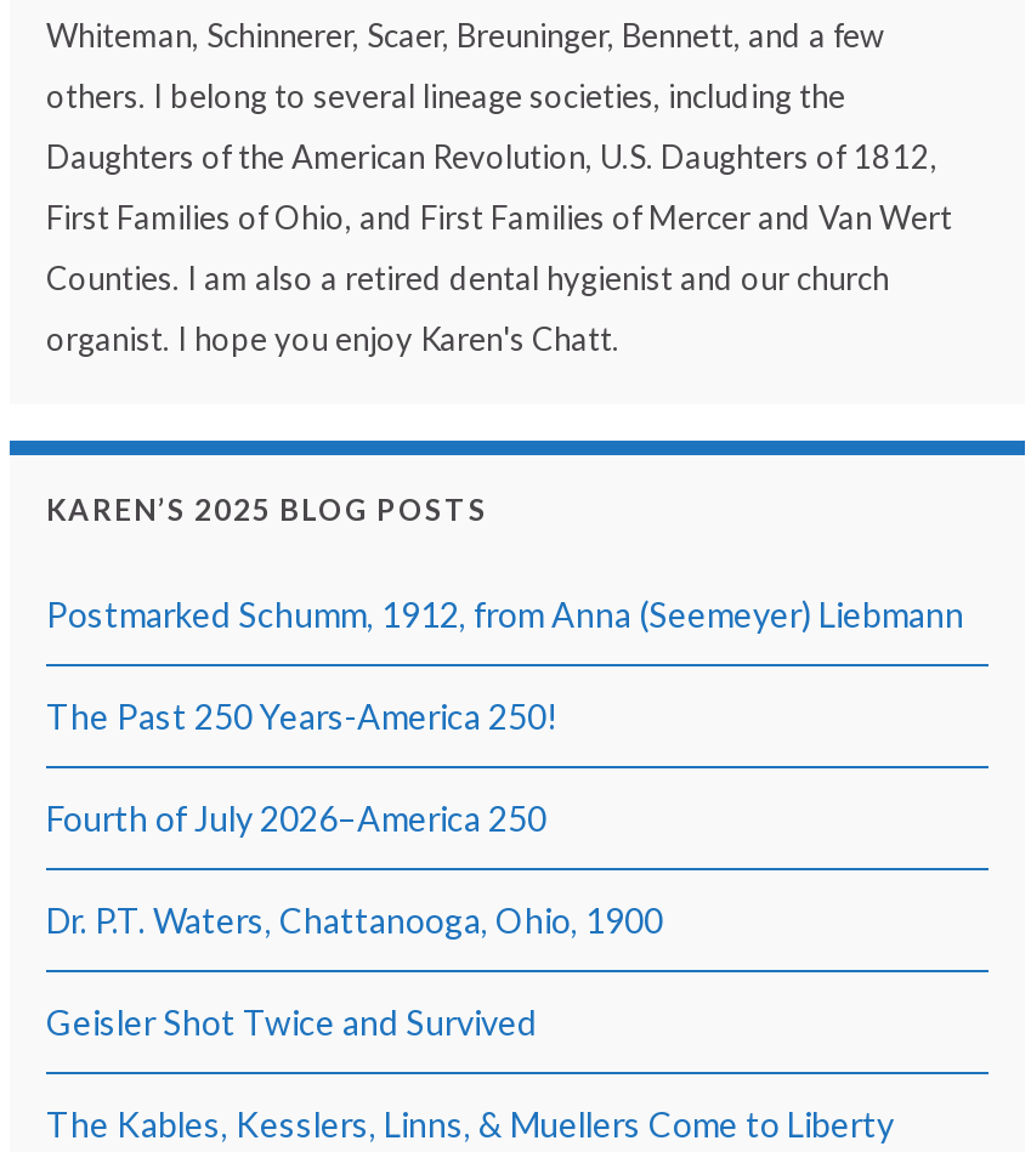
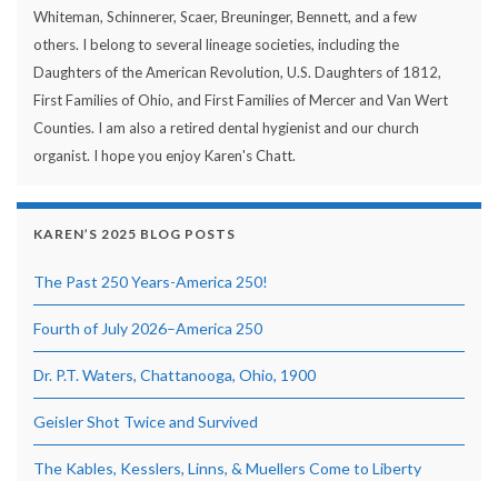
- Postmarked Schumm, 1912, from Anna (Seemeyer) Liebmann
